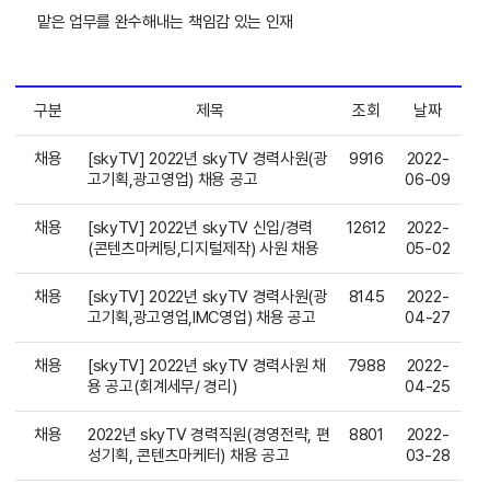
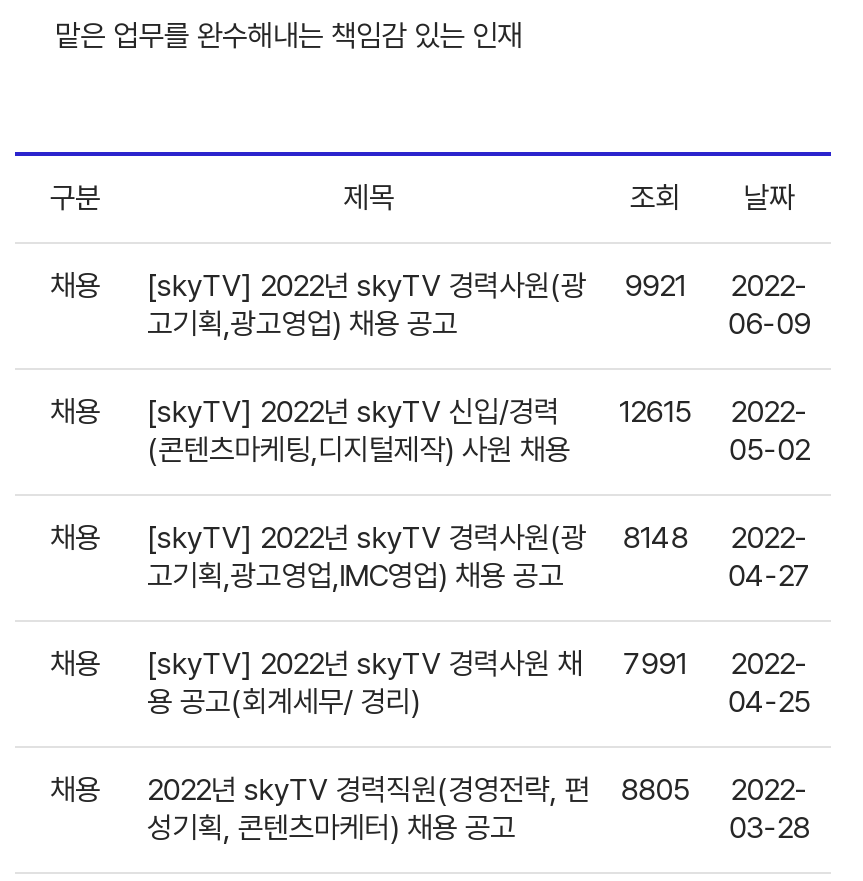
- 채용 [skyTV] 2022년 skyTV 경력사원(광 9916 2022-
+ 채용 [skyTV] 2022년 skyTV 경력사원(광 9921 2022-

- 채용 [skyTV] 2022년 skyTV 신입/경력 12612 2022-
+ 채용 [skyTV] 2022년 skyTV 신입/경력 12615 2022-

- 채용 [skyTV] 2022년 skyTV 경력사원(광 8145 2022-
+ 채용 [skyTV] 2022년 skyTV 경력사원(광 8148 2022-

- 채용 [skyTV] 2022년 skyTV 경력사원 채 7988 2022-
+ 채용 [skyTV] 2022년 skyTV 경력사원 채 7991 2022-

- 채용 2022년 skyTV 경력직원(경영전략, 편 8801 2022-
+ 채용 2022년 skyTV 경력직원(경영전략, 편 8805 2022-
